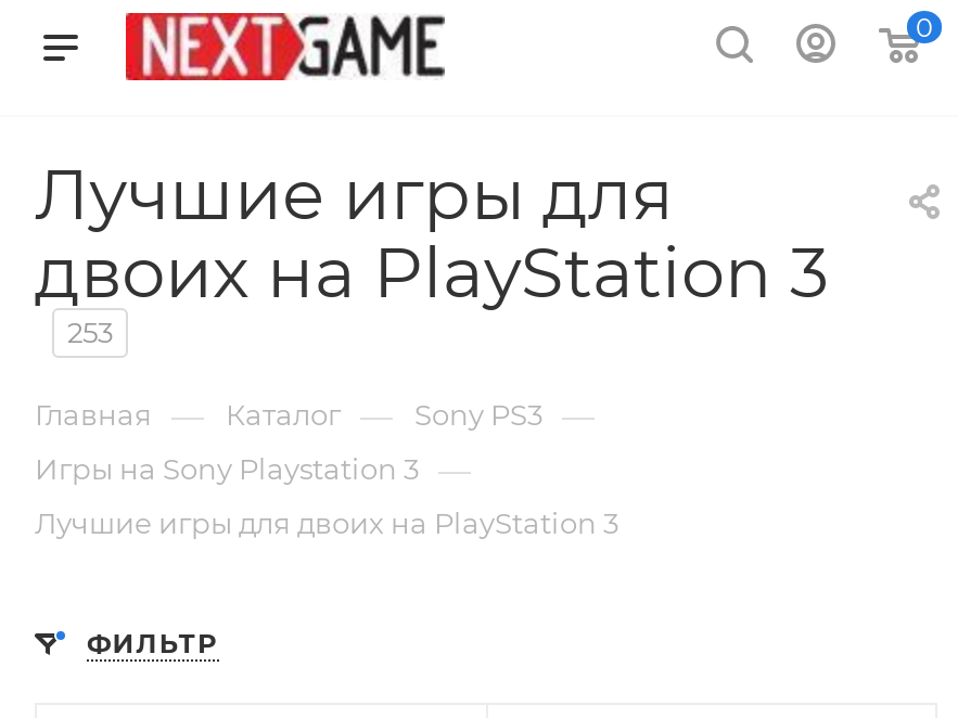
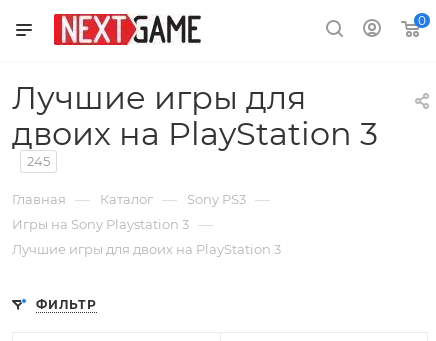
- 253
+ 245
